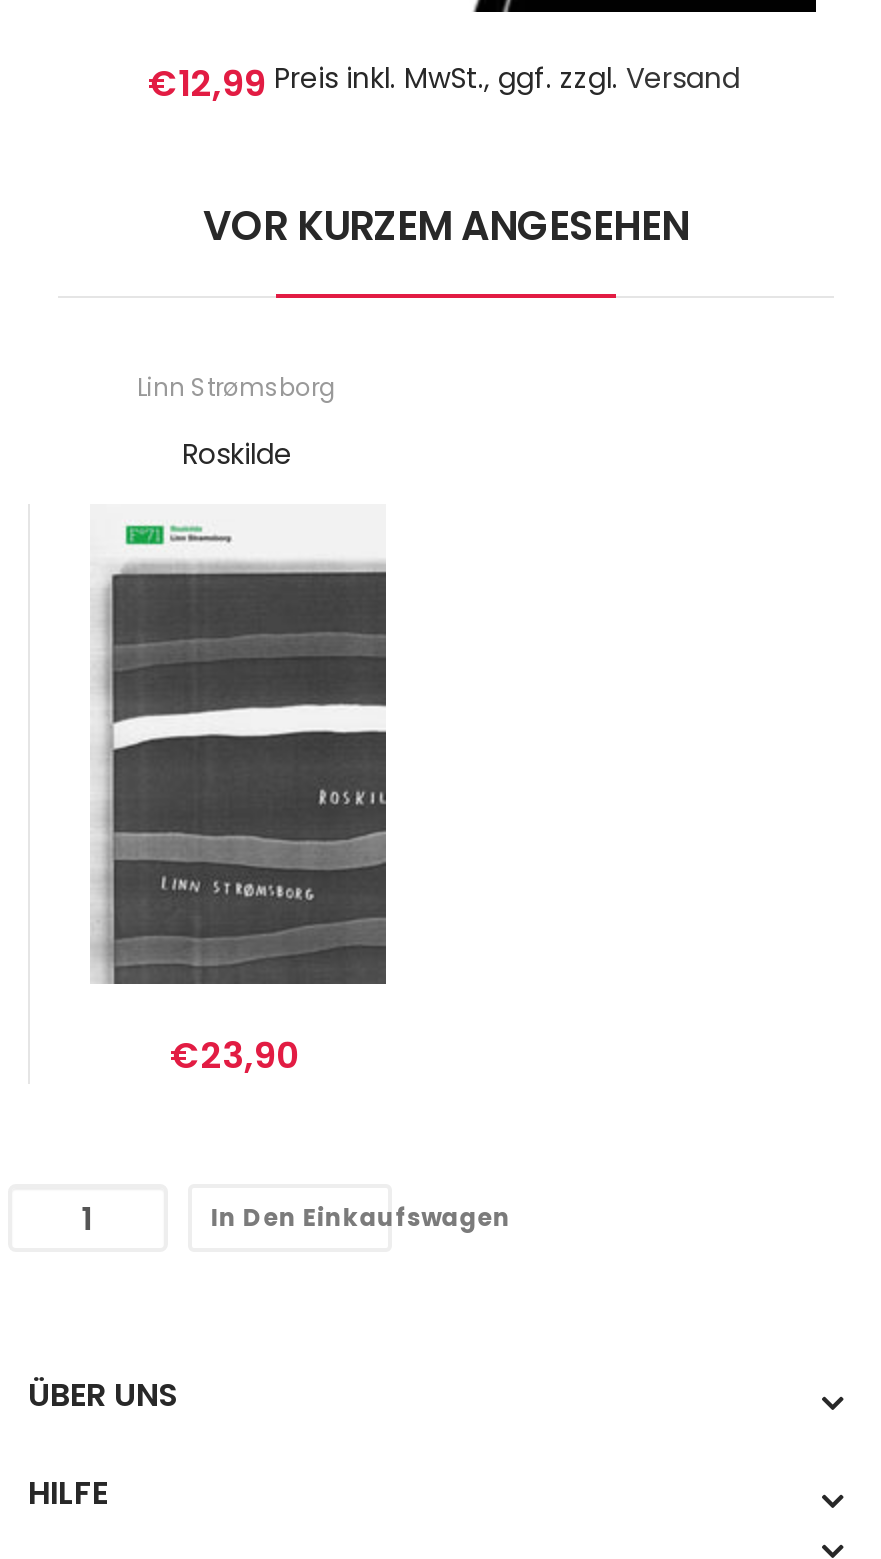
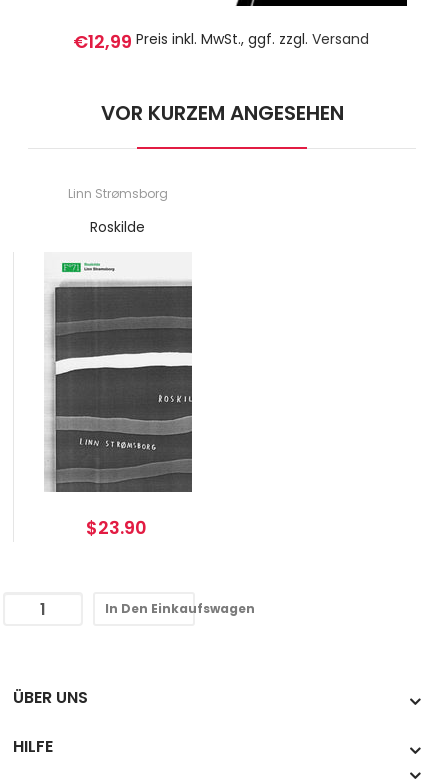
- €23,90
+ $23.90
